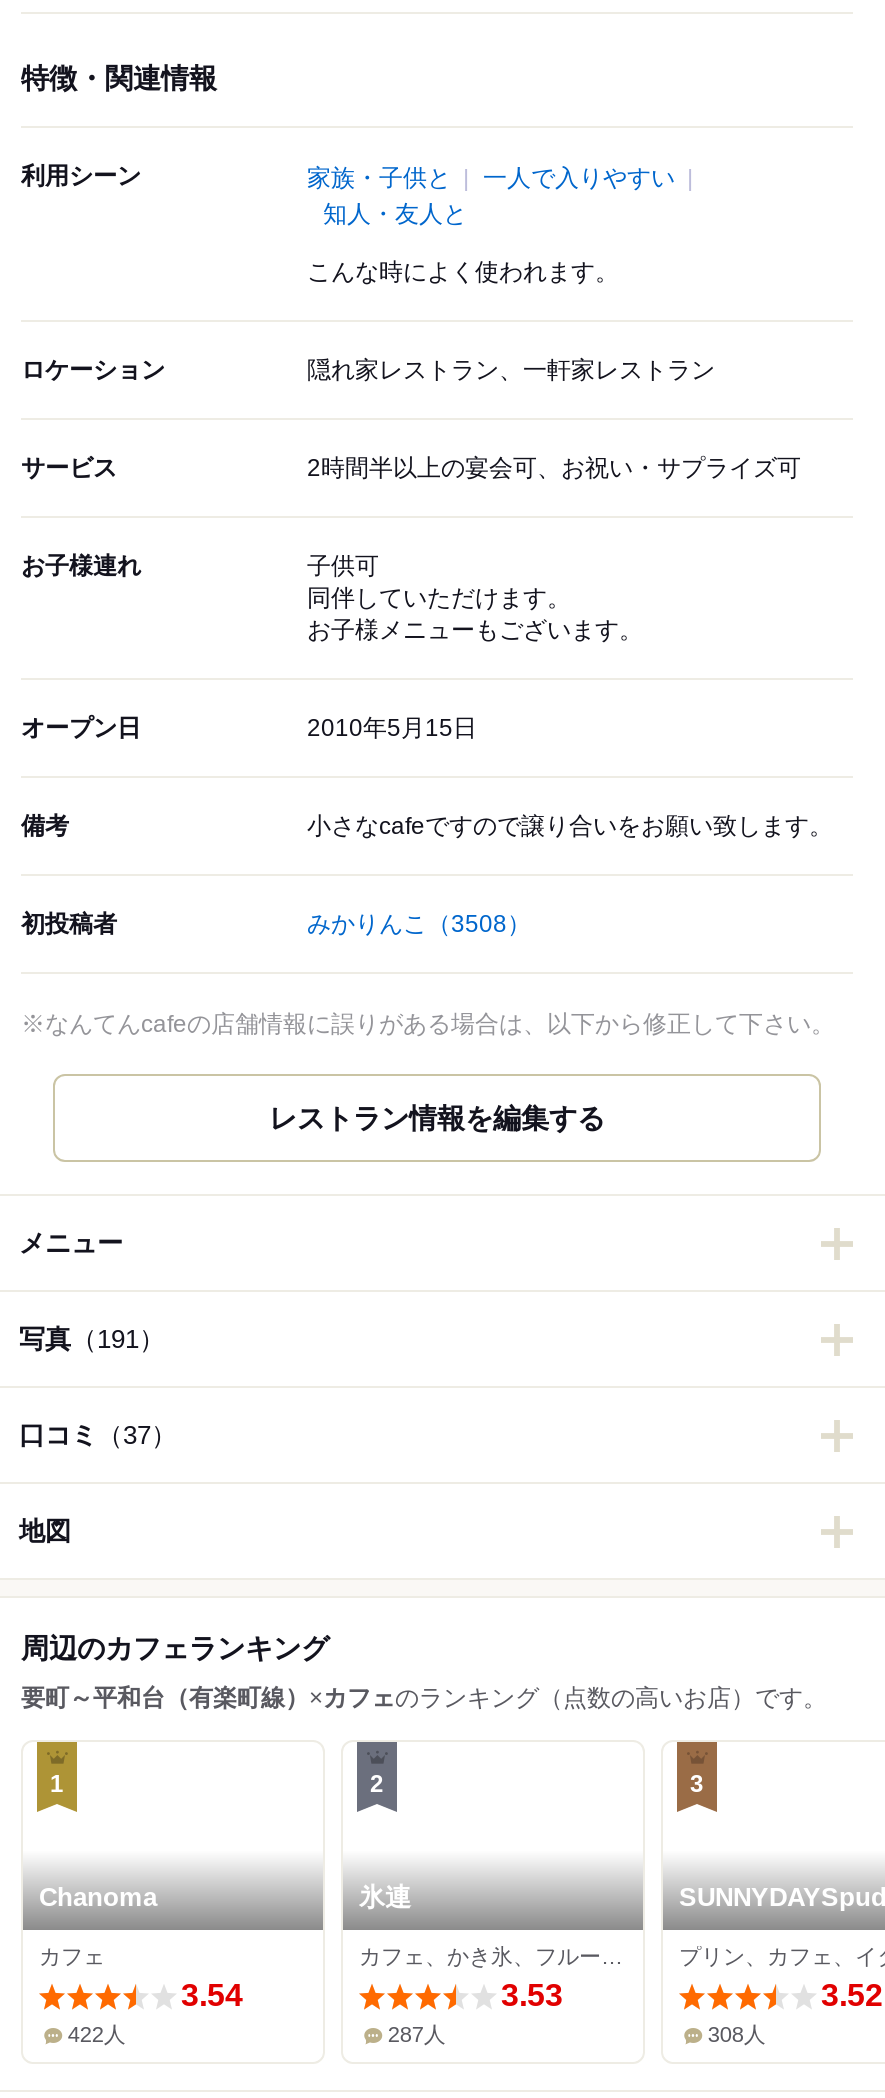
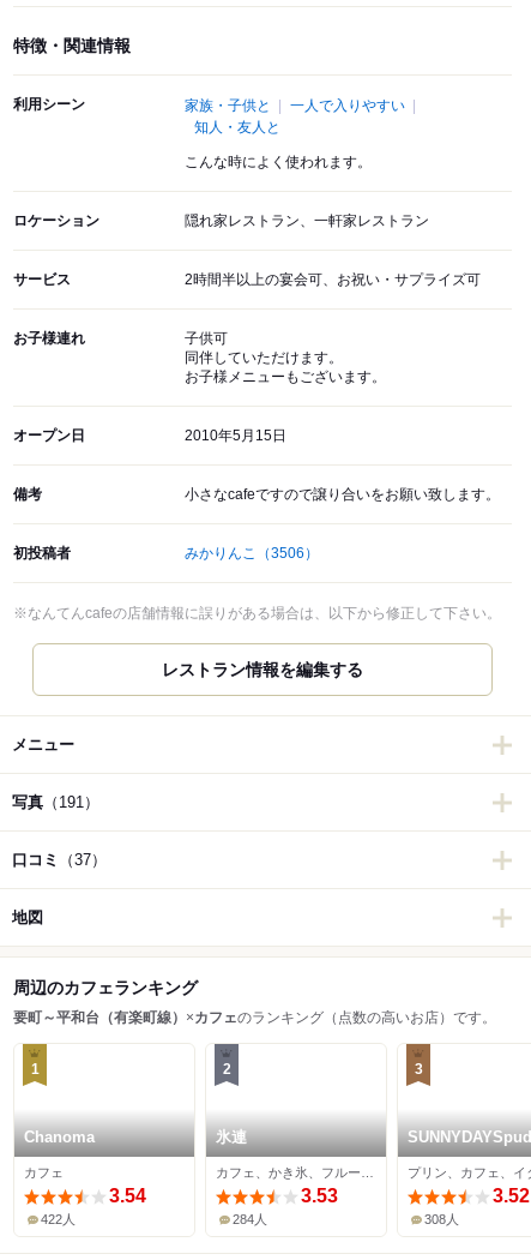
- みかりんこ（3508）
+ みかりんこ（3506）

- 287人
+ 284人
